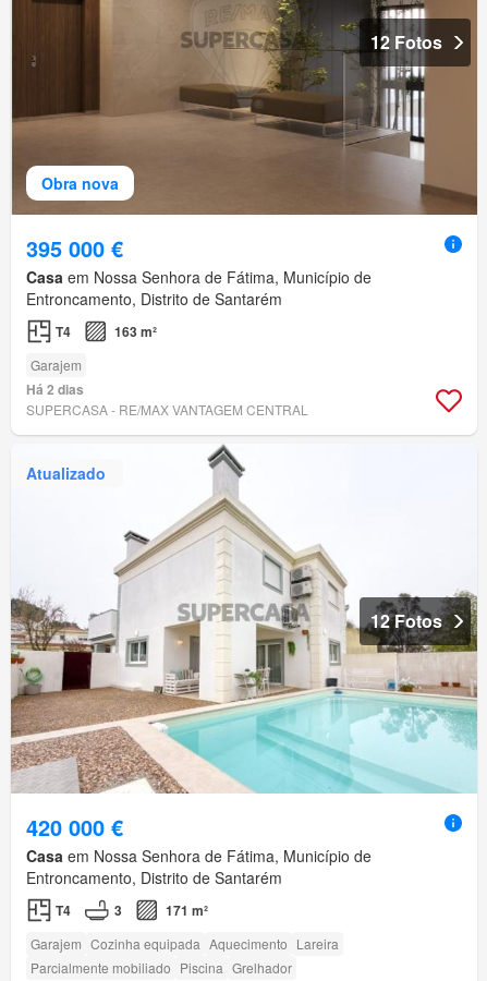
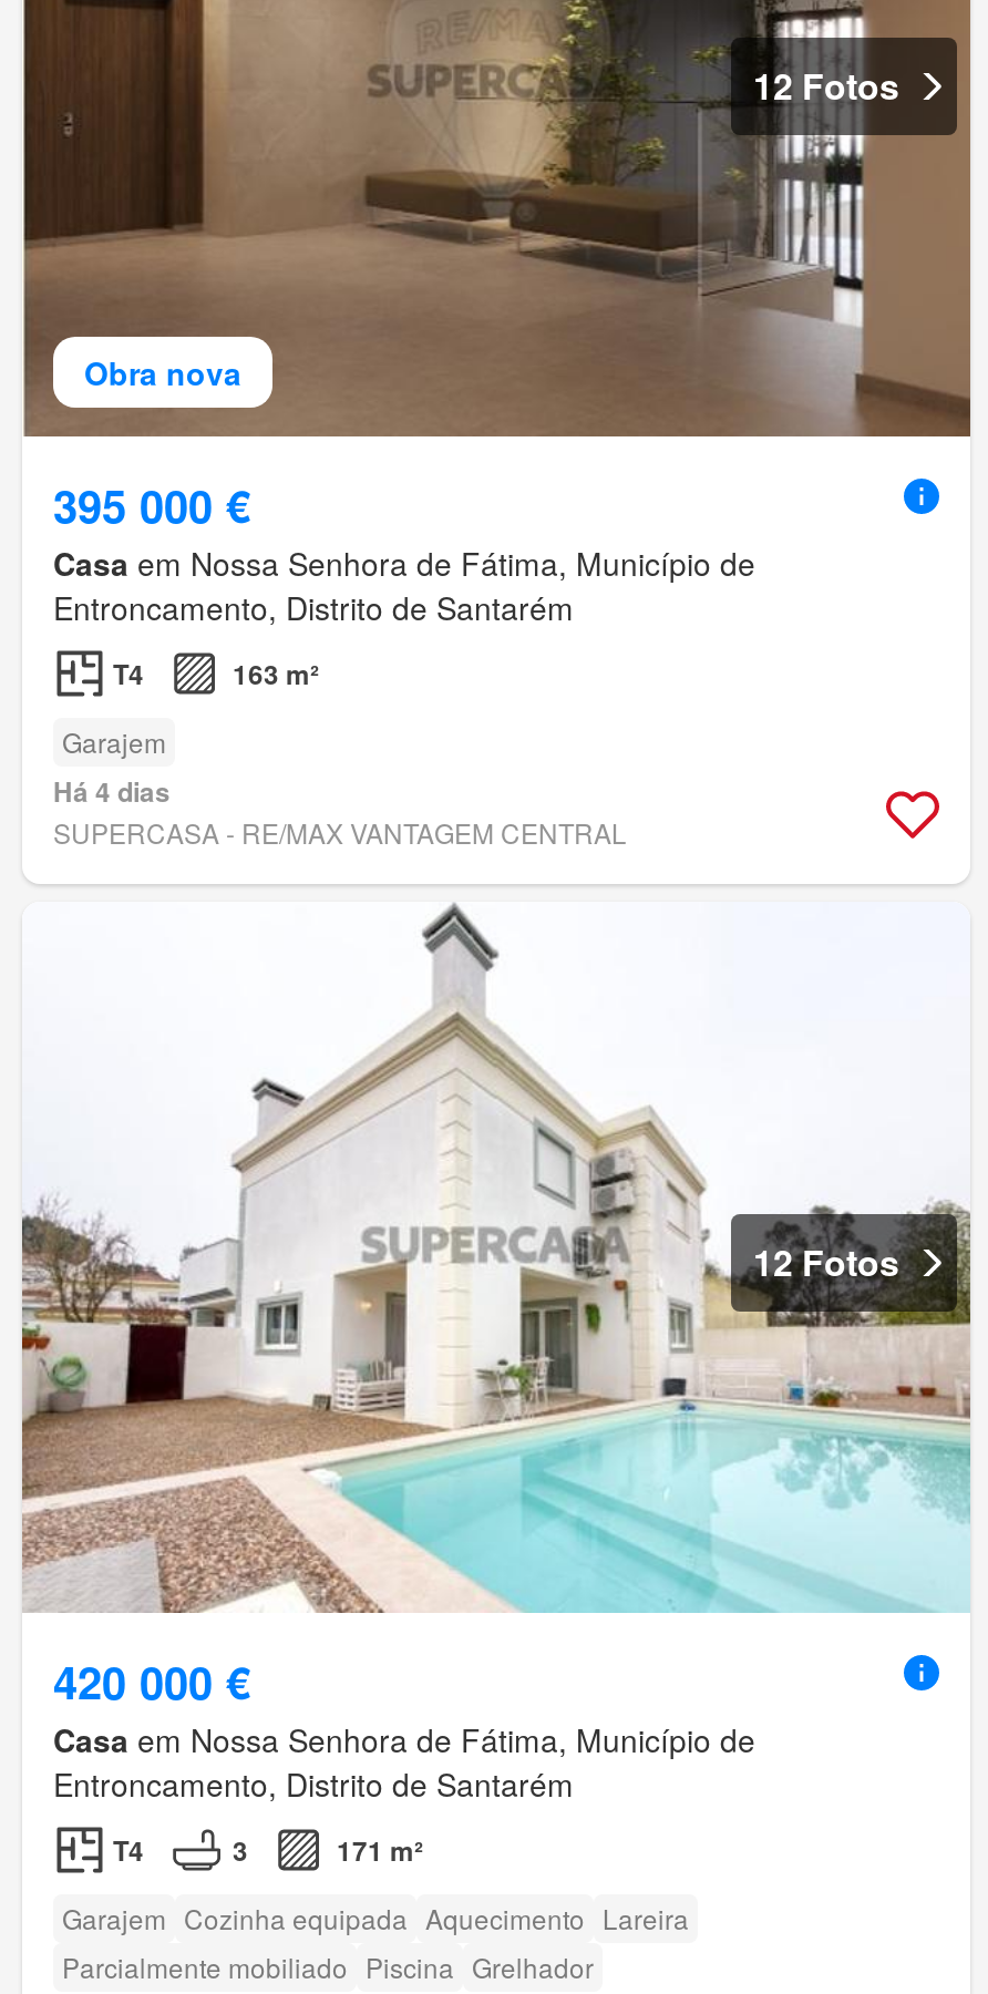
- Há 2 dias
+ Há 4 dias

- Atualizado
